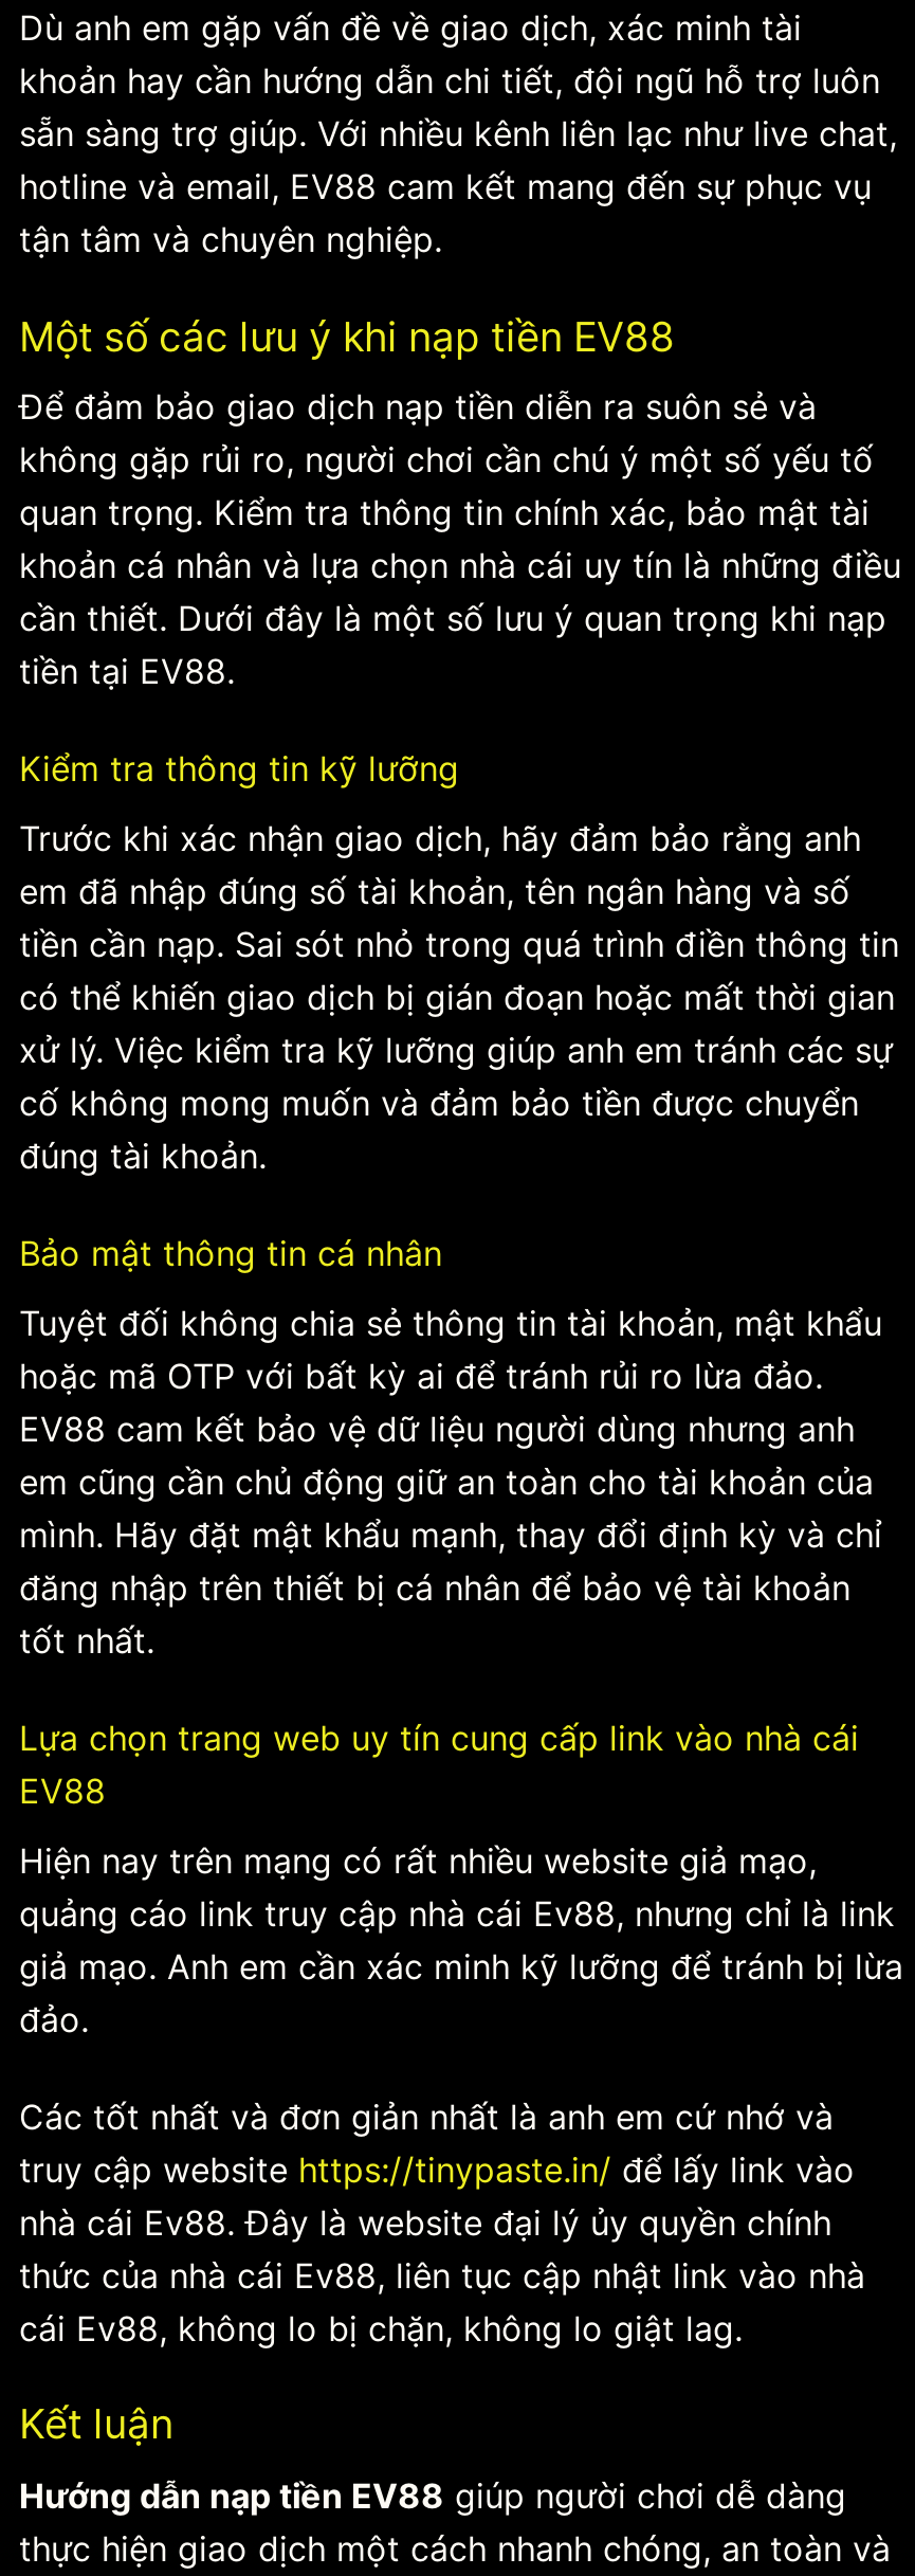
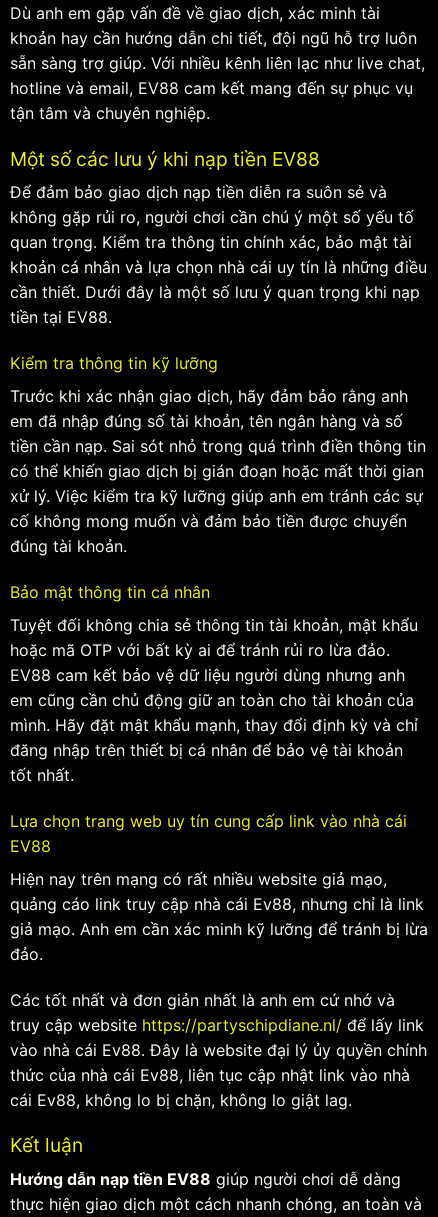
- truy cập website https://tinypaste.in/ để lấy link vào
- nhà cái Ev88. Đây là website đại lý ủy quyền chính
+ truy cập website https://partyschipdiane.nl/ để lấy link
+ vào nhà cái Ev88. Đây là website đại lý ủy quyền chính
